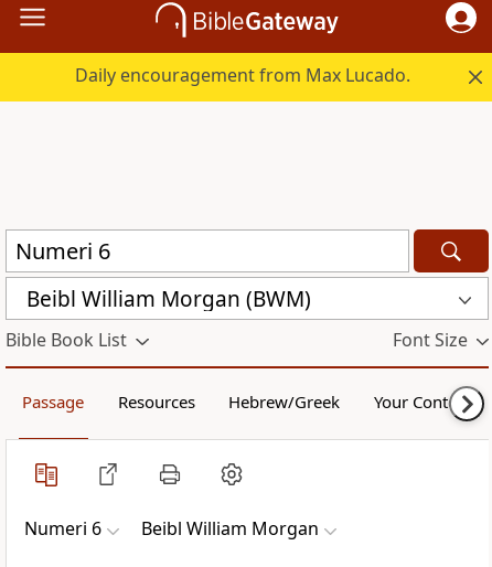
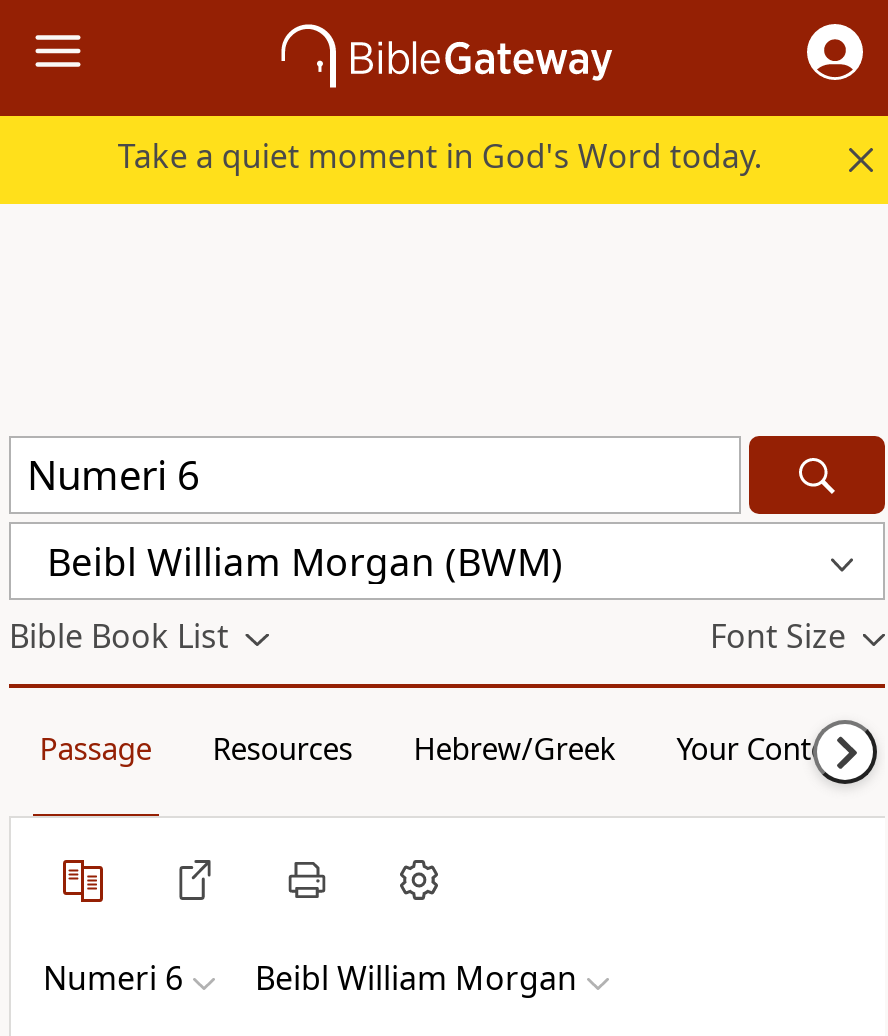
- Daily encouragement from Max Lucado.
+ Take a quiet moment in God's Word today.
